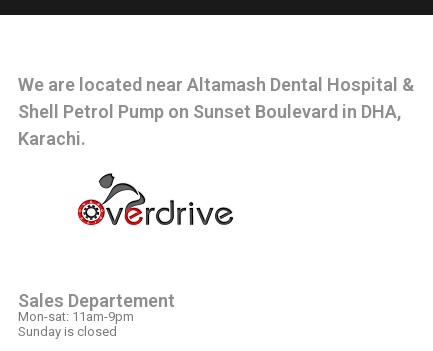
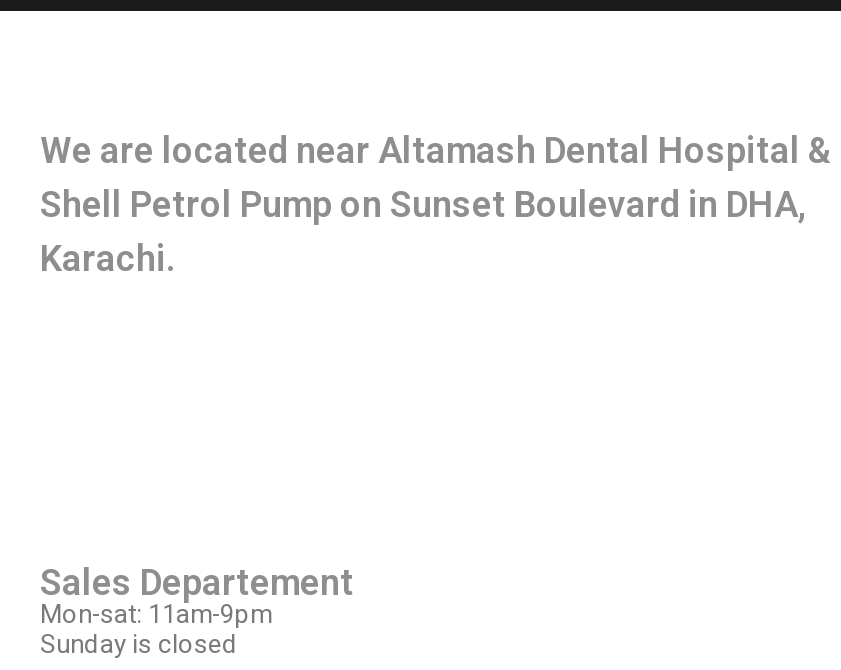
- [image]
